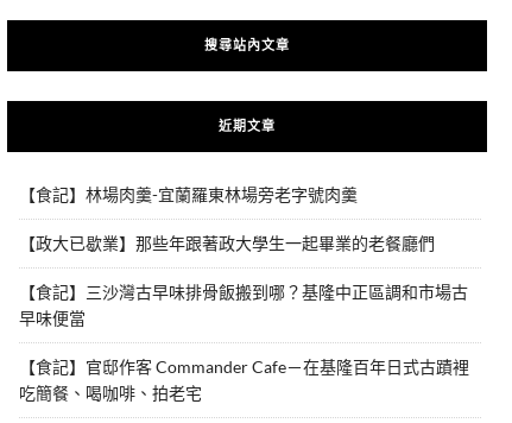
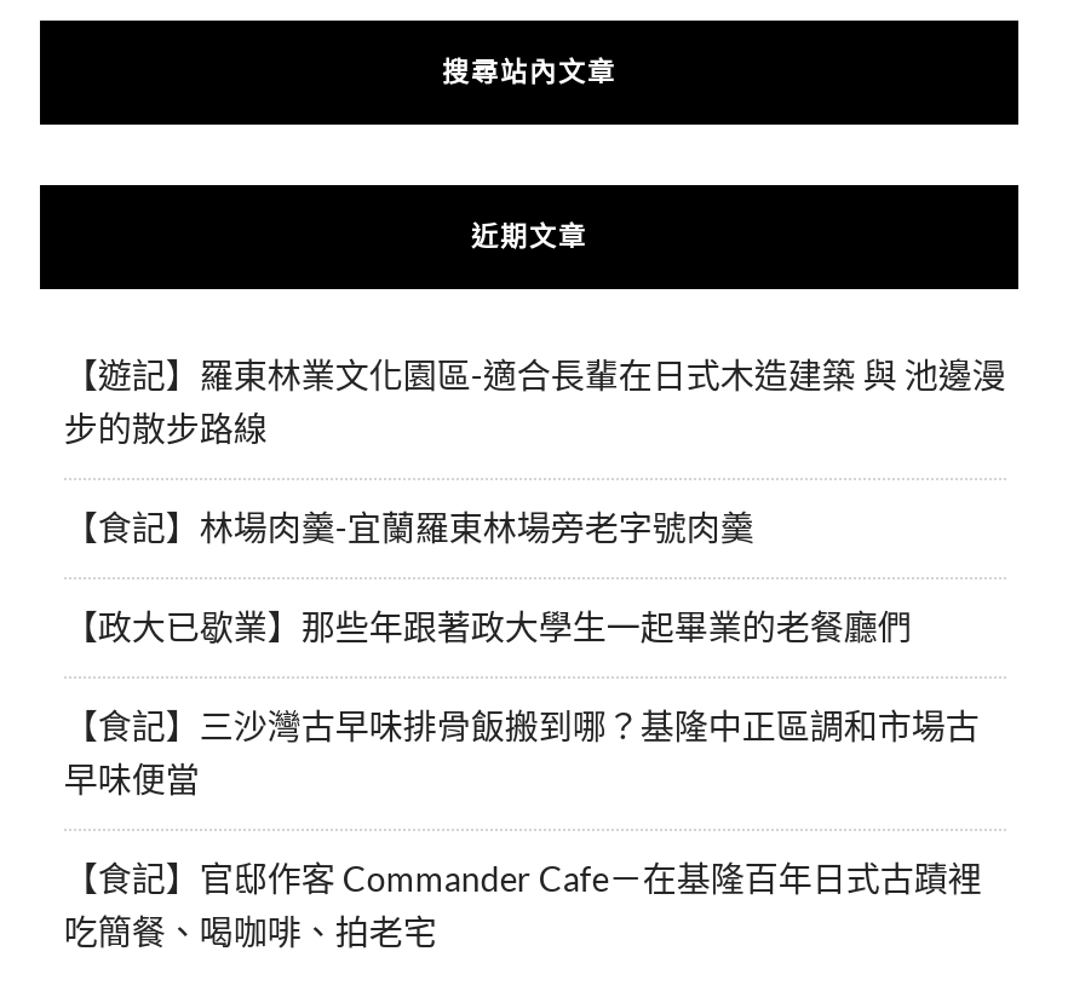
+ 【遊記】羅東林業文化園區-適合長輩在日式木造建築 與 池邊漫
+ 步的散步路線
